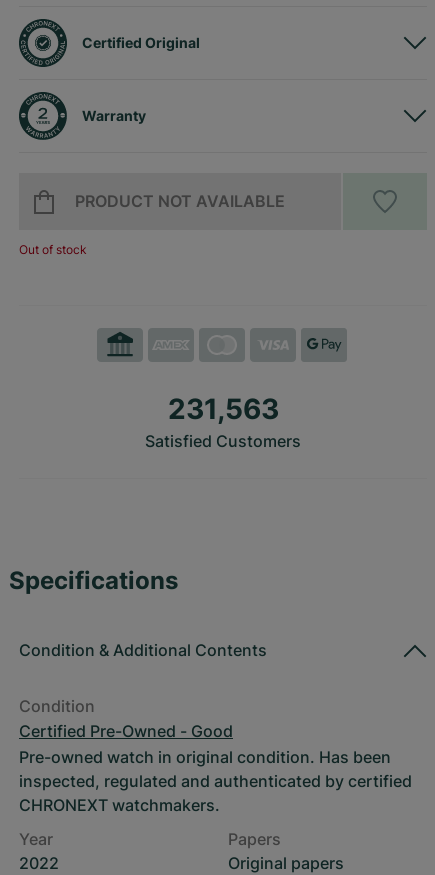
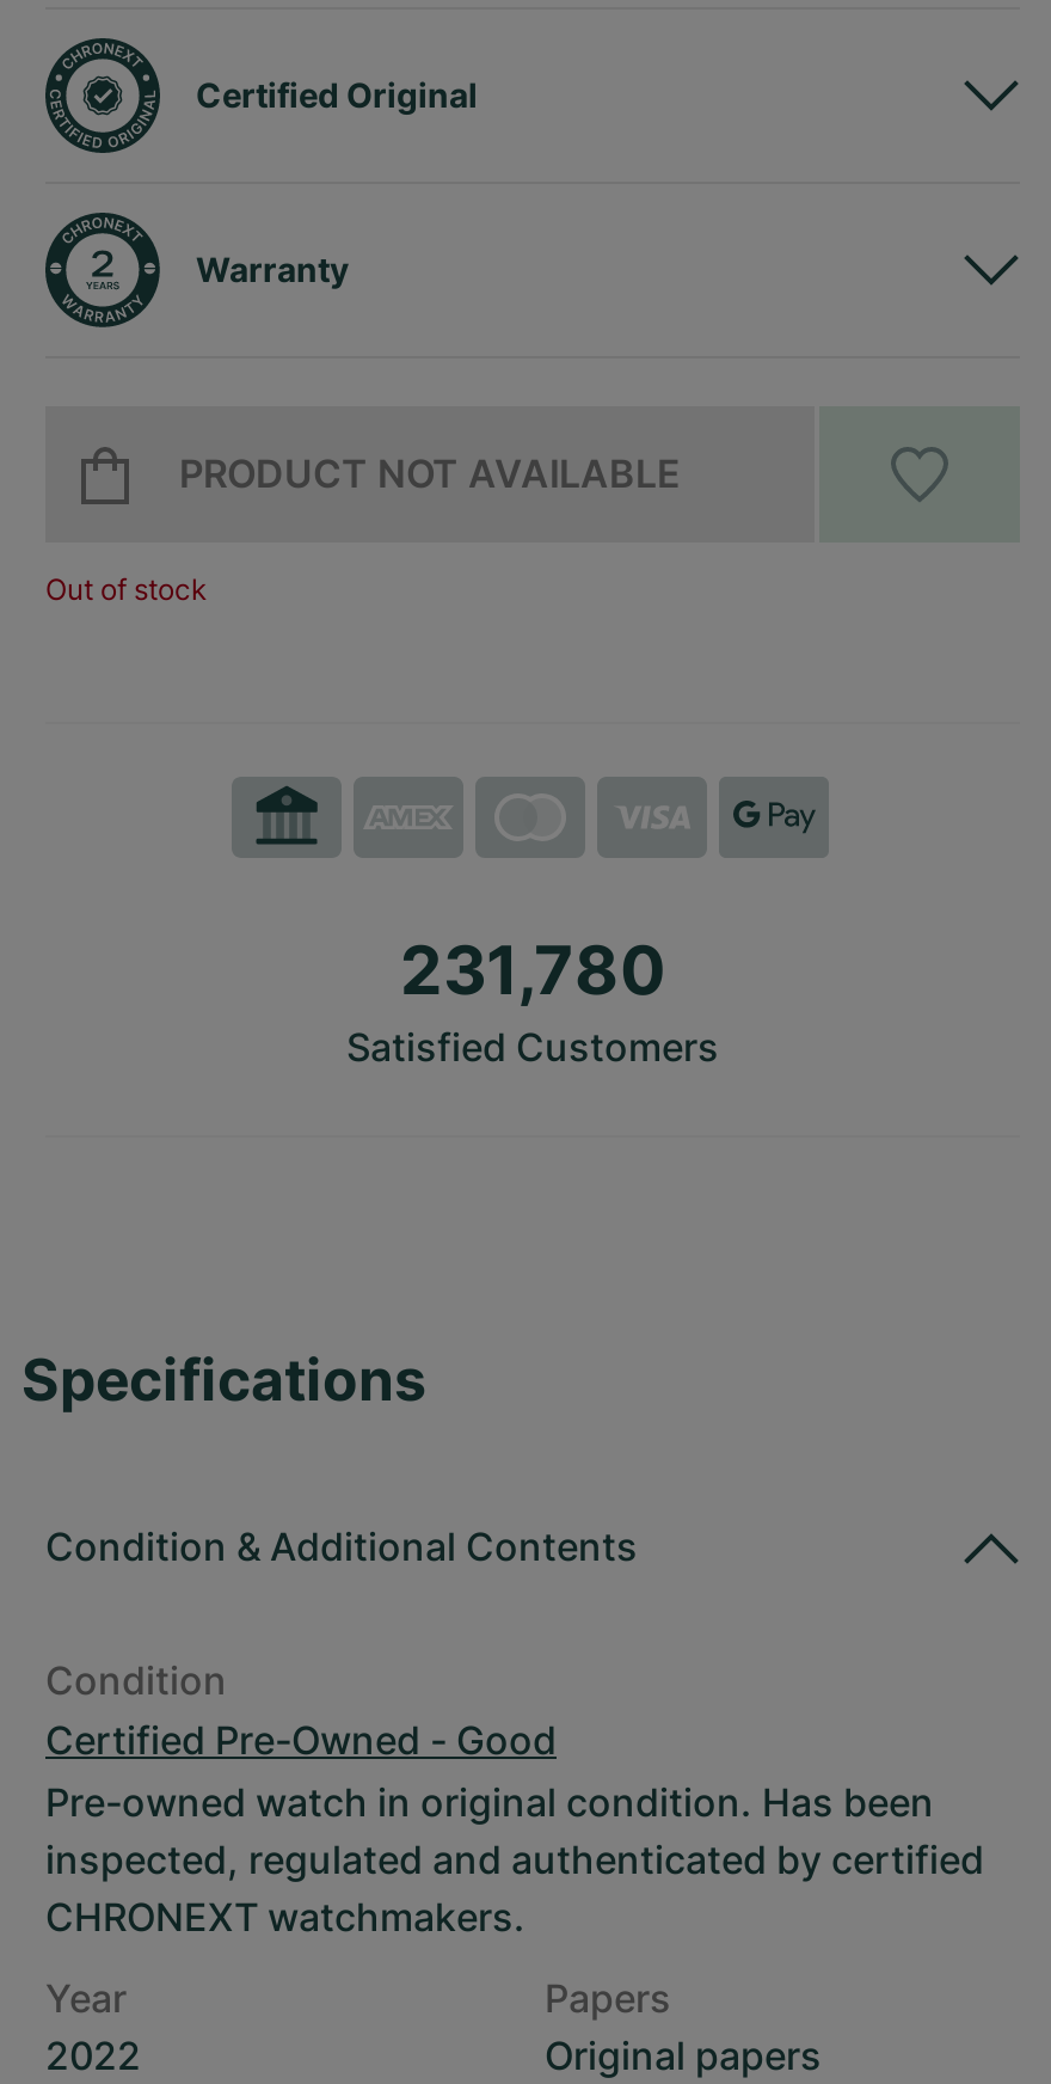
- 231,563
+ 231,780
